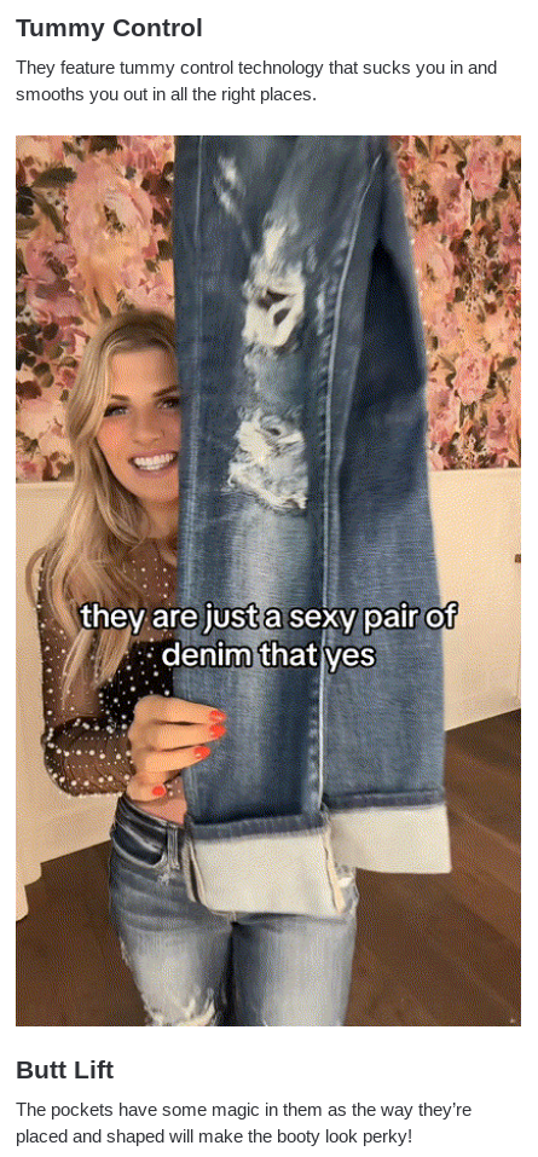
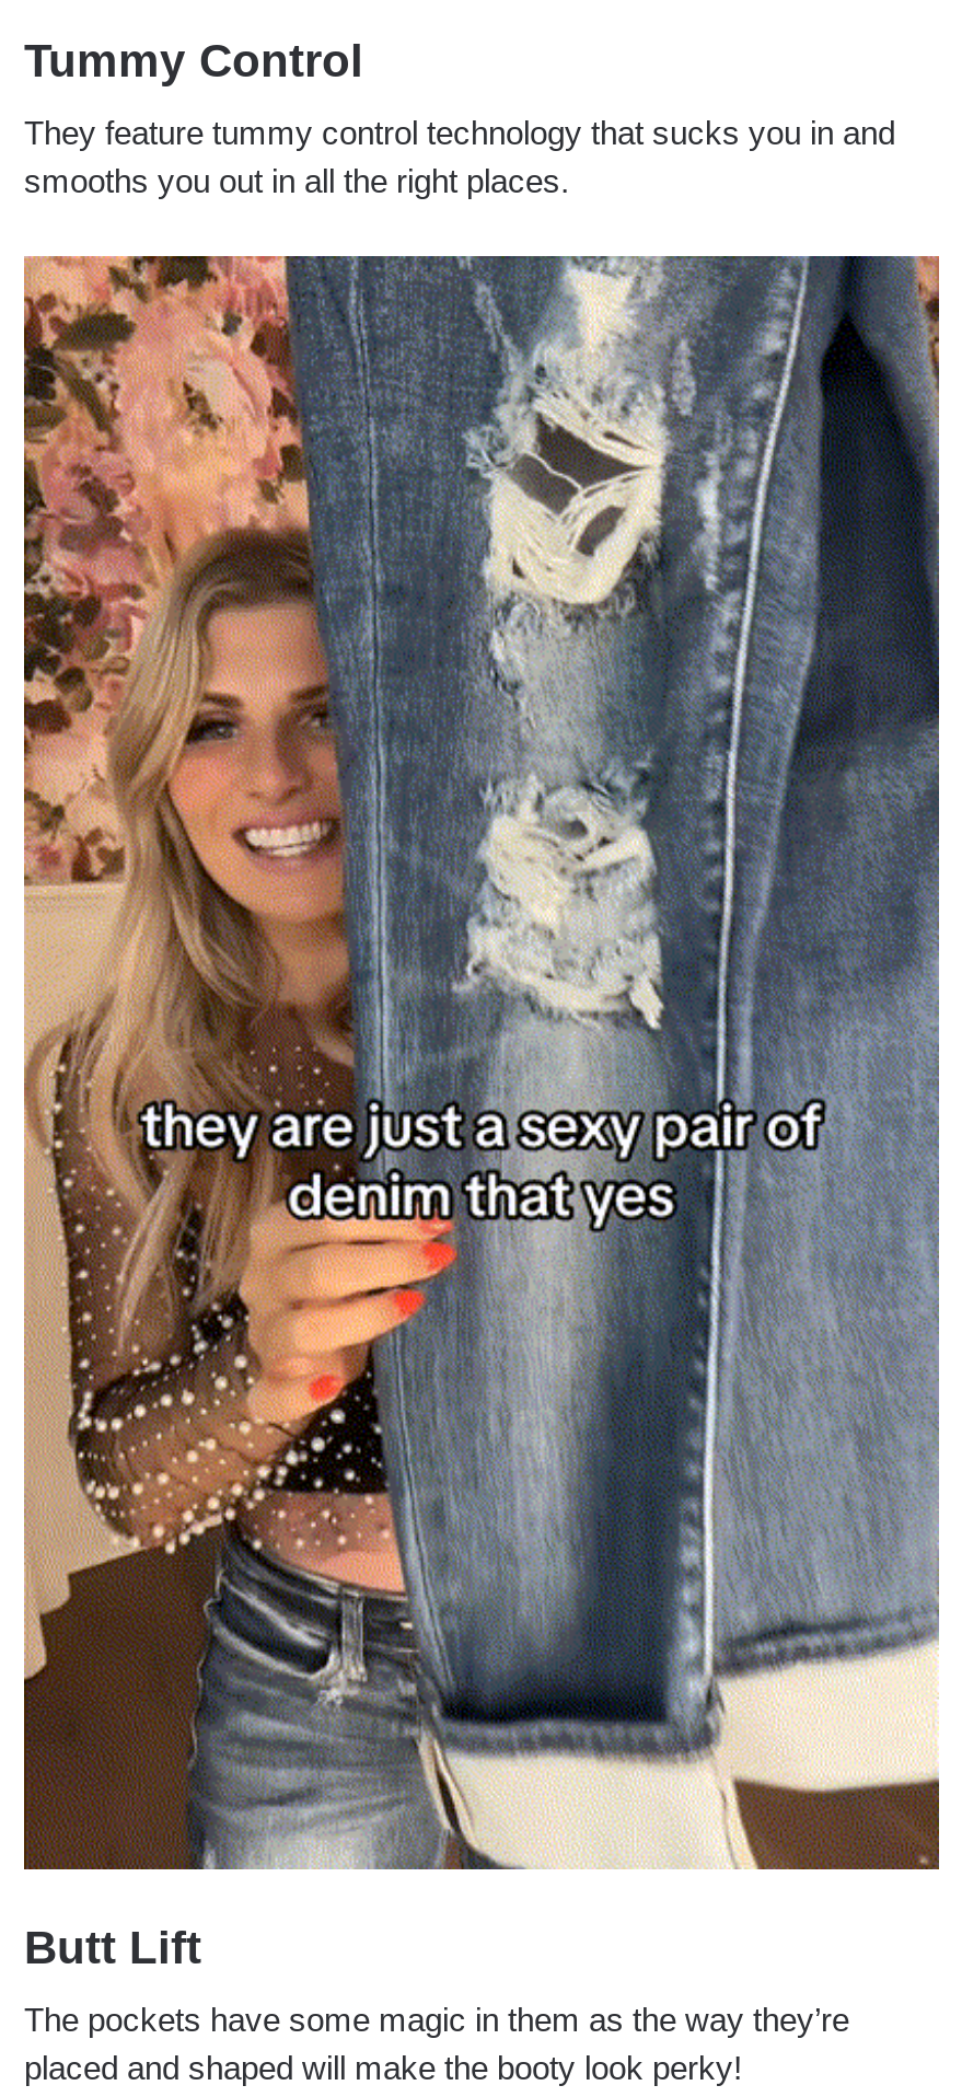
- [image]
+ [image]
